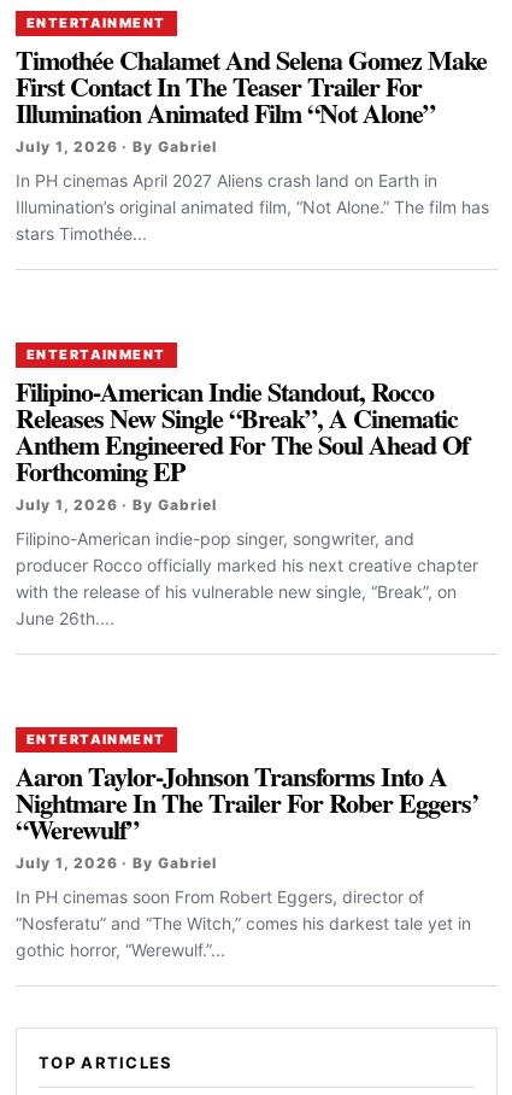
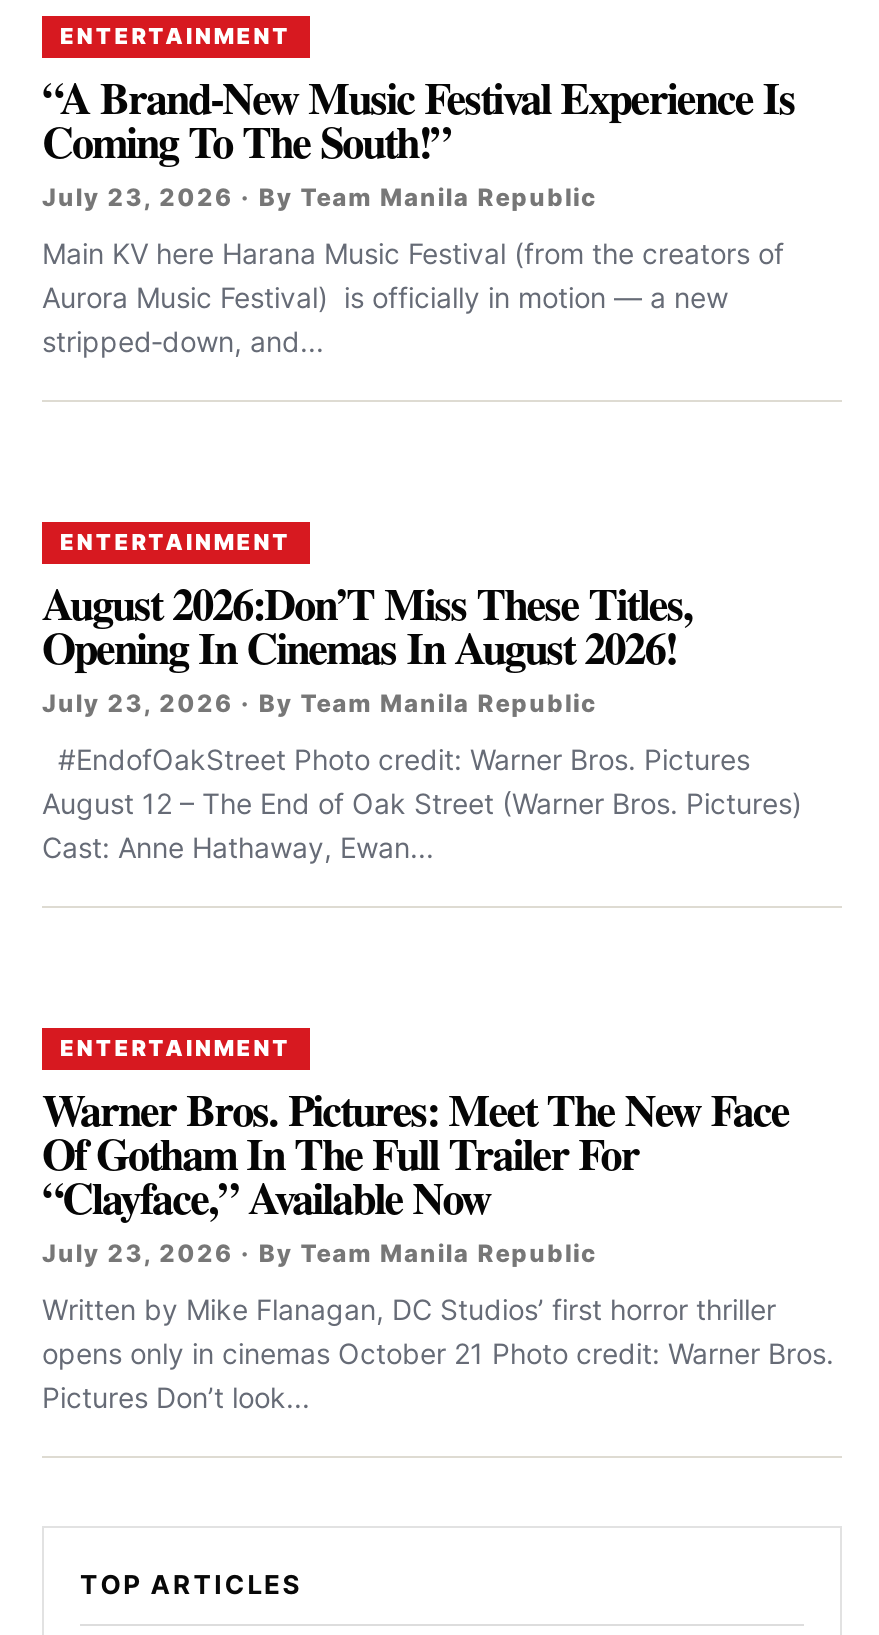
- Timothée Chalamet And Selena Gomez Make
- First Contact In The Teaser Trailer For
- Illumination Animated Film “Not Alone”
- July 1, 2026 · By Gabriel
+ “A Brand-New Music Festival Experience Is
+ Coming To The South!”
+ July 23, 2026 · By Team Manila Republic

- In PH cinemas April 2027 Aliens crash land on Earth in
- Illumination’s original animated film, “Not Alone.” The film has
- stars Timothée...
+ Main KV here Harana Music Festival (from the creators of
+ Aurora Music Festival) is officially in motion — a new
+ stripped‑down, and...

- Filipino-American Indie Standout, Rocco
- Releases New Single “Break”, A Cinematic
- Anthem Engineered For The Soul Ahead Of
- Forthcoming EP
- July 1, 2026 · By Gabriel
+ August 2026:Don’T Miss These Titles,
+ Opening In Cinemas In August 2026!
+ July 23, 2026 · By Team Manila Republic

- Filipino-American indie-pop singer, songwriter, and
- producer Rocco officially marked his next creative chapter
- with the release of his vulnerable new single, “Break”, on
- June 26th....
+ #EndofOakStreet Photo credit: Warner Bros. Pictures
+ August 12 – The End of Oak Street (Warner Bros. Pictures)
+ Cast: Anne Hathaway, Ewan...

- Aaron Taylor-Johnson Transforms Into A
- Nightmare In The Trailer For Rober Eggers’
- “Werewulf”
- July 1, 2026 · By Gabriel
+ Warner Bros. Pictures: Meet The New Face
+ Of Gotham In The Full Trailer For
+ “Clayface,” Available Now
+ July 23, 2026 · By Team Manila Republic

- In PH cinemas soon From Robert Eggers, director of
- “Nosferatu” and “The Witch,” comes his darkest tale yet in
- gothic horror, “Werewulf.”...
+ Written by Mike Flanagan, DC Studios’ first horror thriller
+ opens only in cinemas October 21 Photo credit: Warner Bros.
+ Pictures Don’t look...
